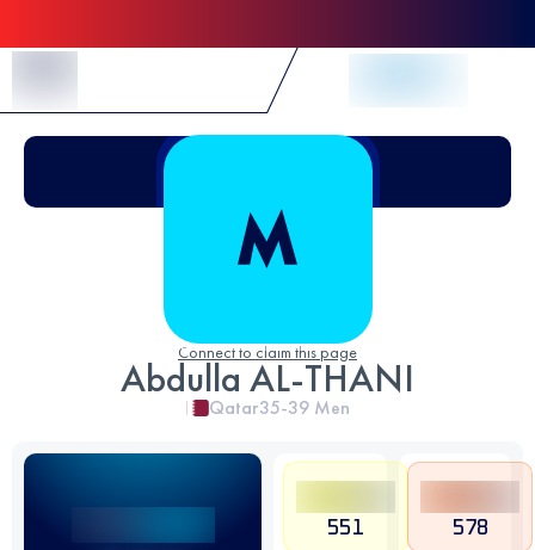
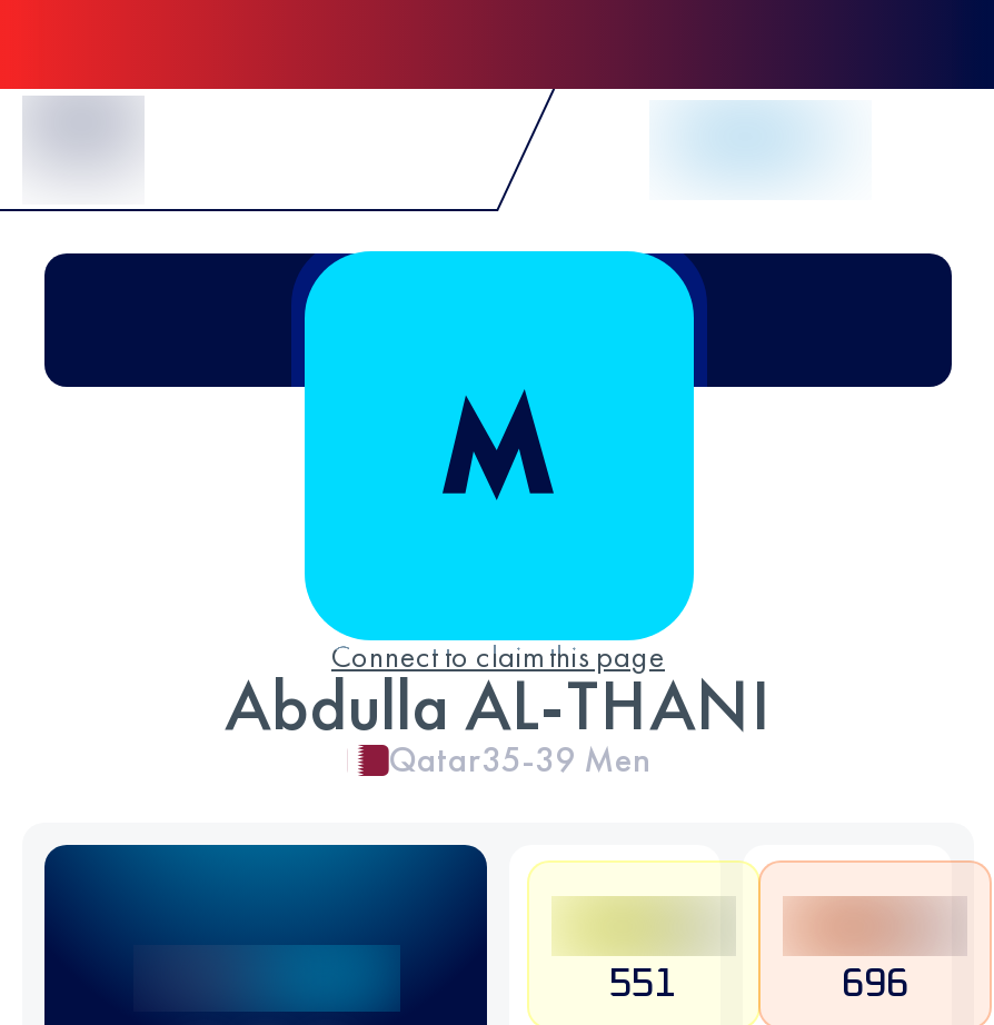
- 578
+ 696
